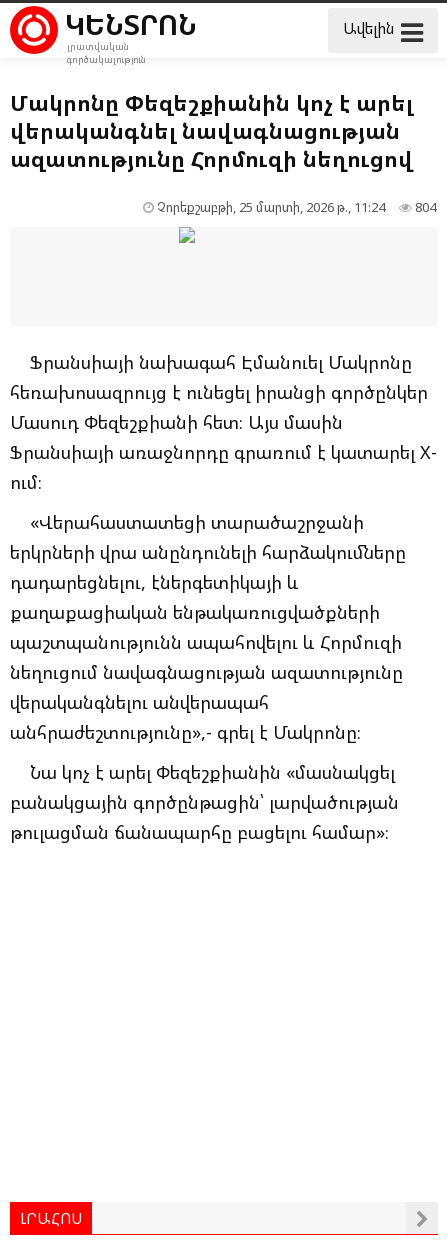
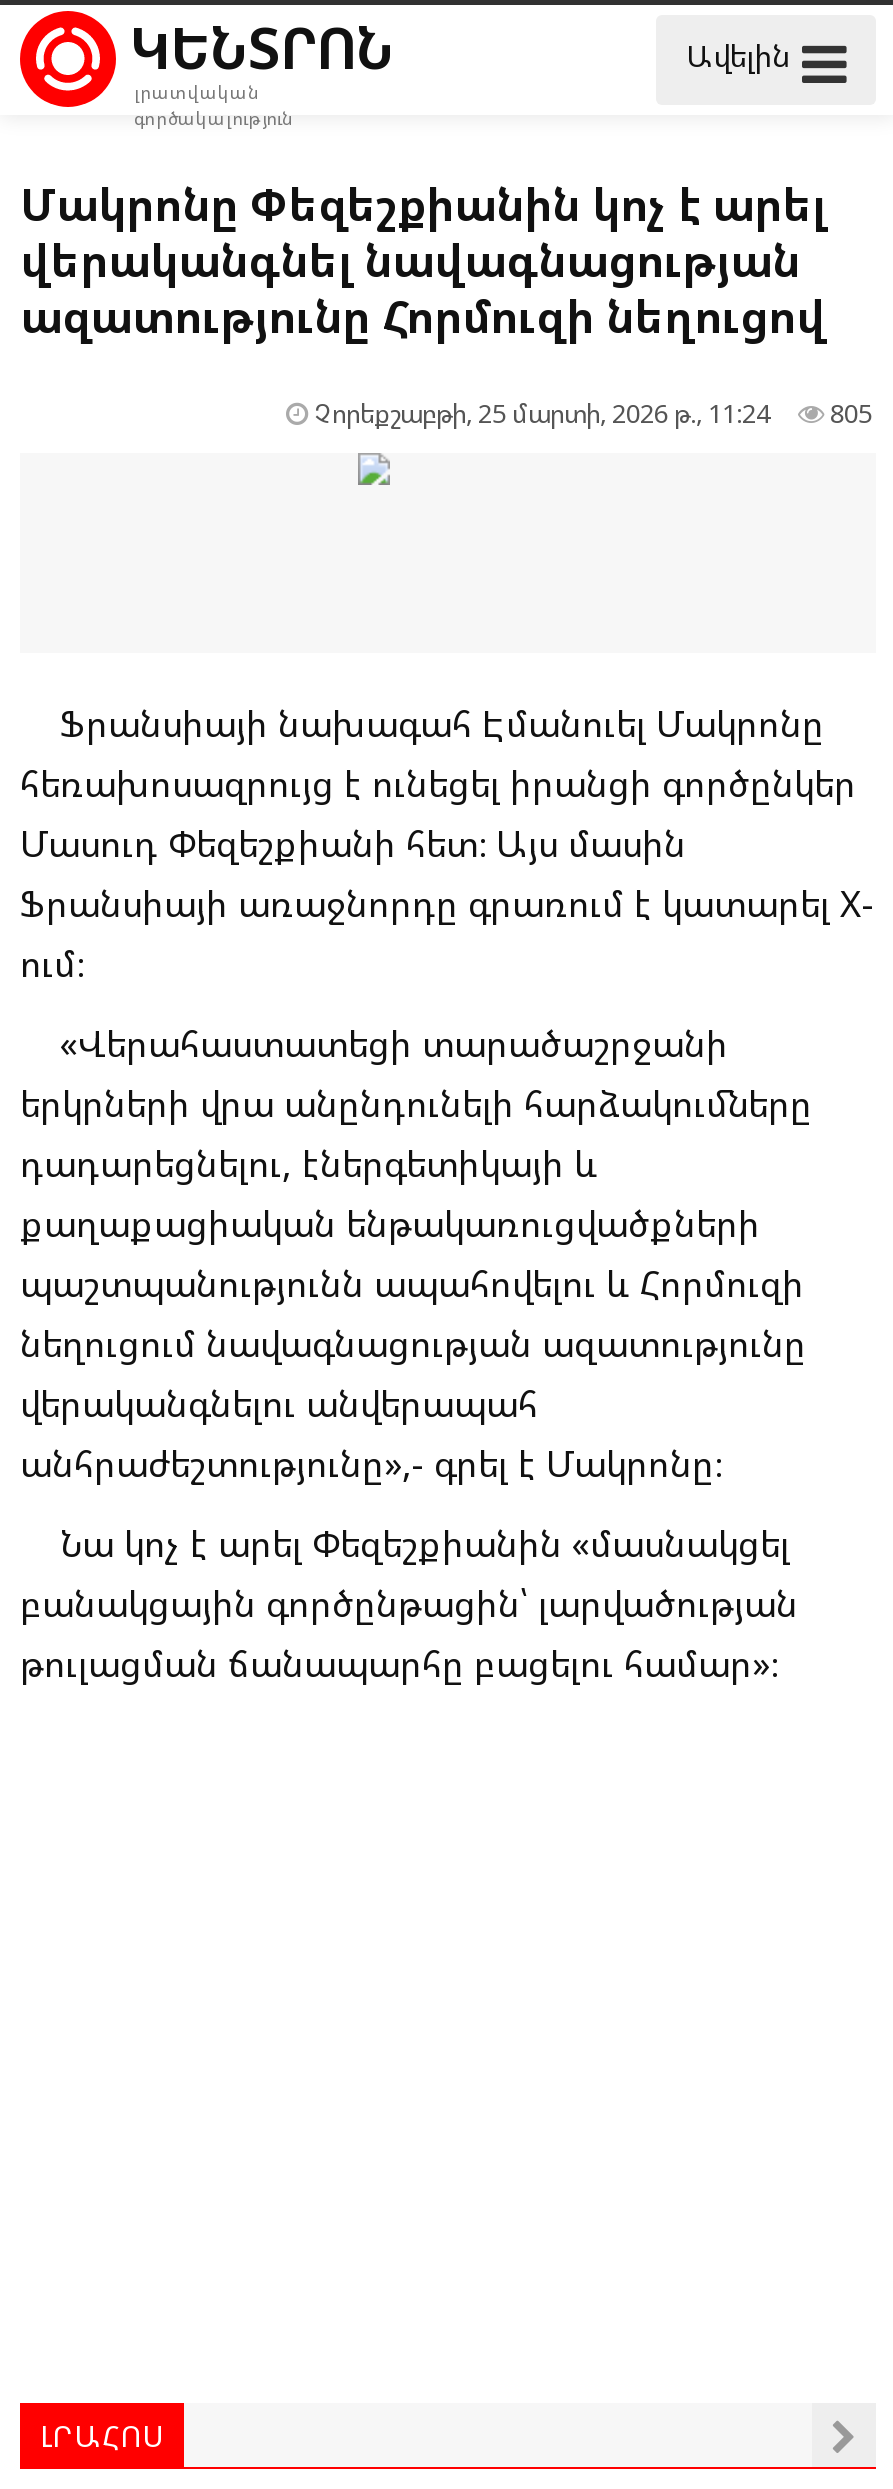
- Չորեքշաբթի, 25 մարտի, 2026 թ., 11:24 804
+ Չորեքշաբթի, 25 մարտի, 2026 թ., 11:24 805
